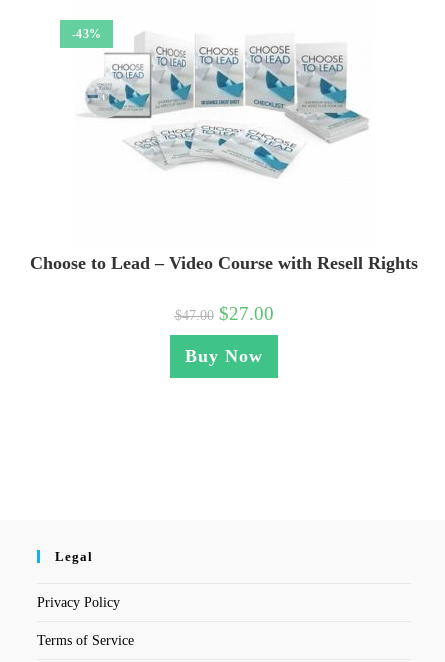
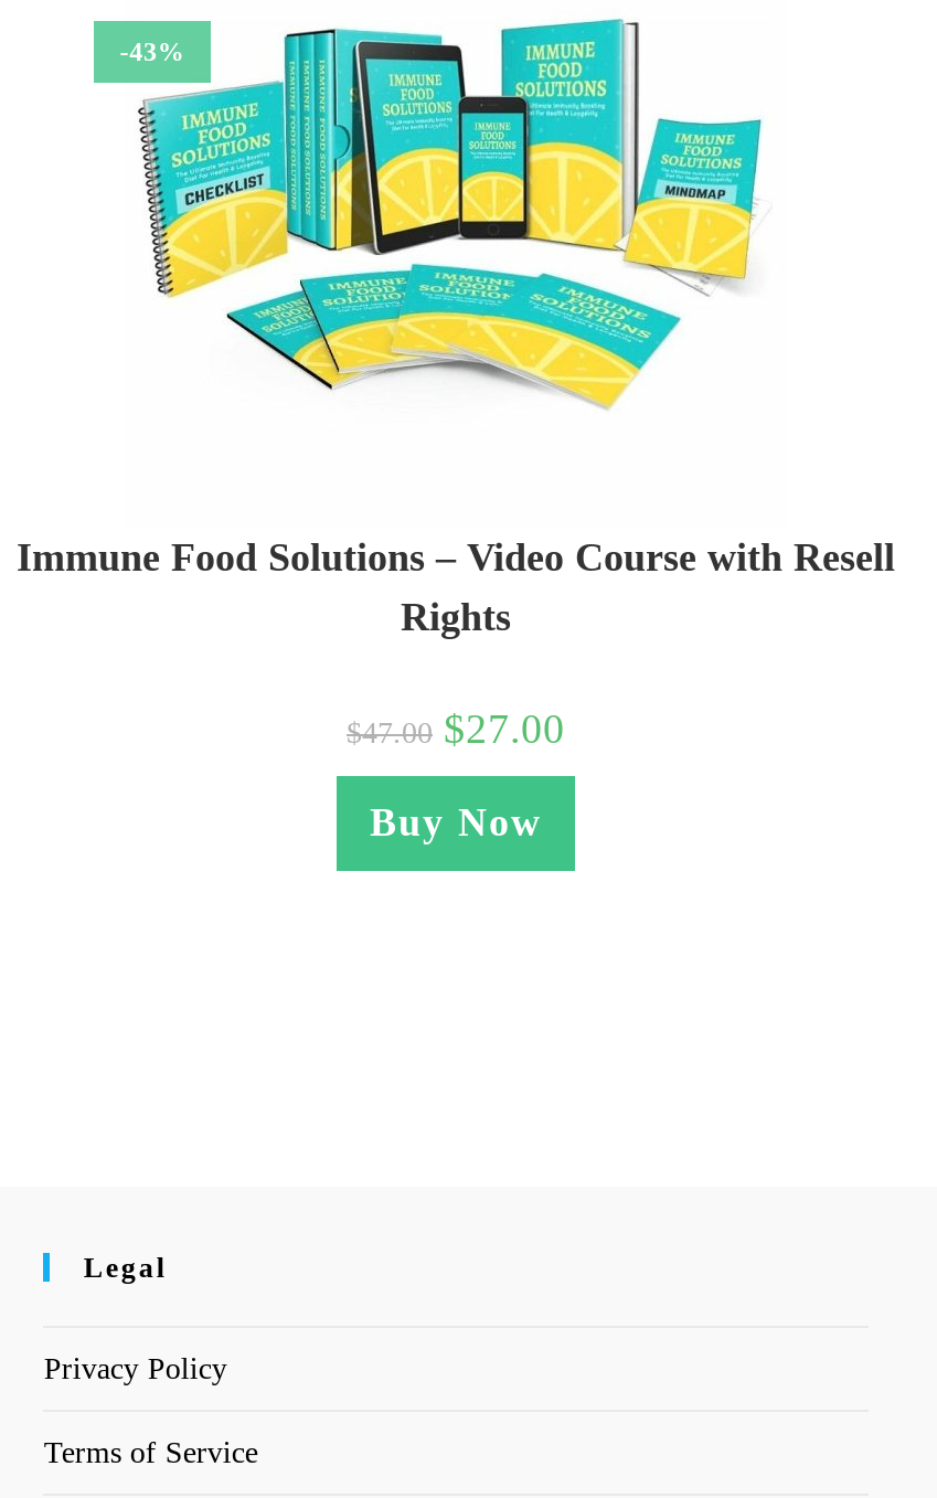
- [image]
+ [image]

- Choose to Lead – Video Course with Resell Rights
+ Immune Food Solutions – Video Course with Resell
+ Rights
